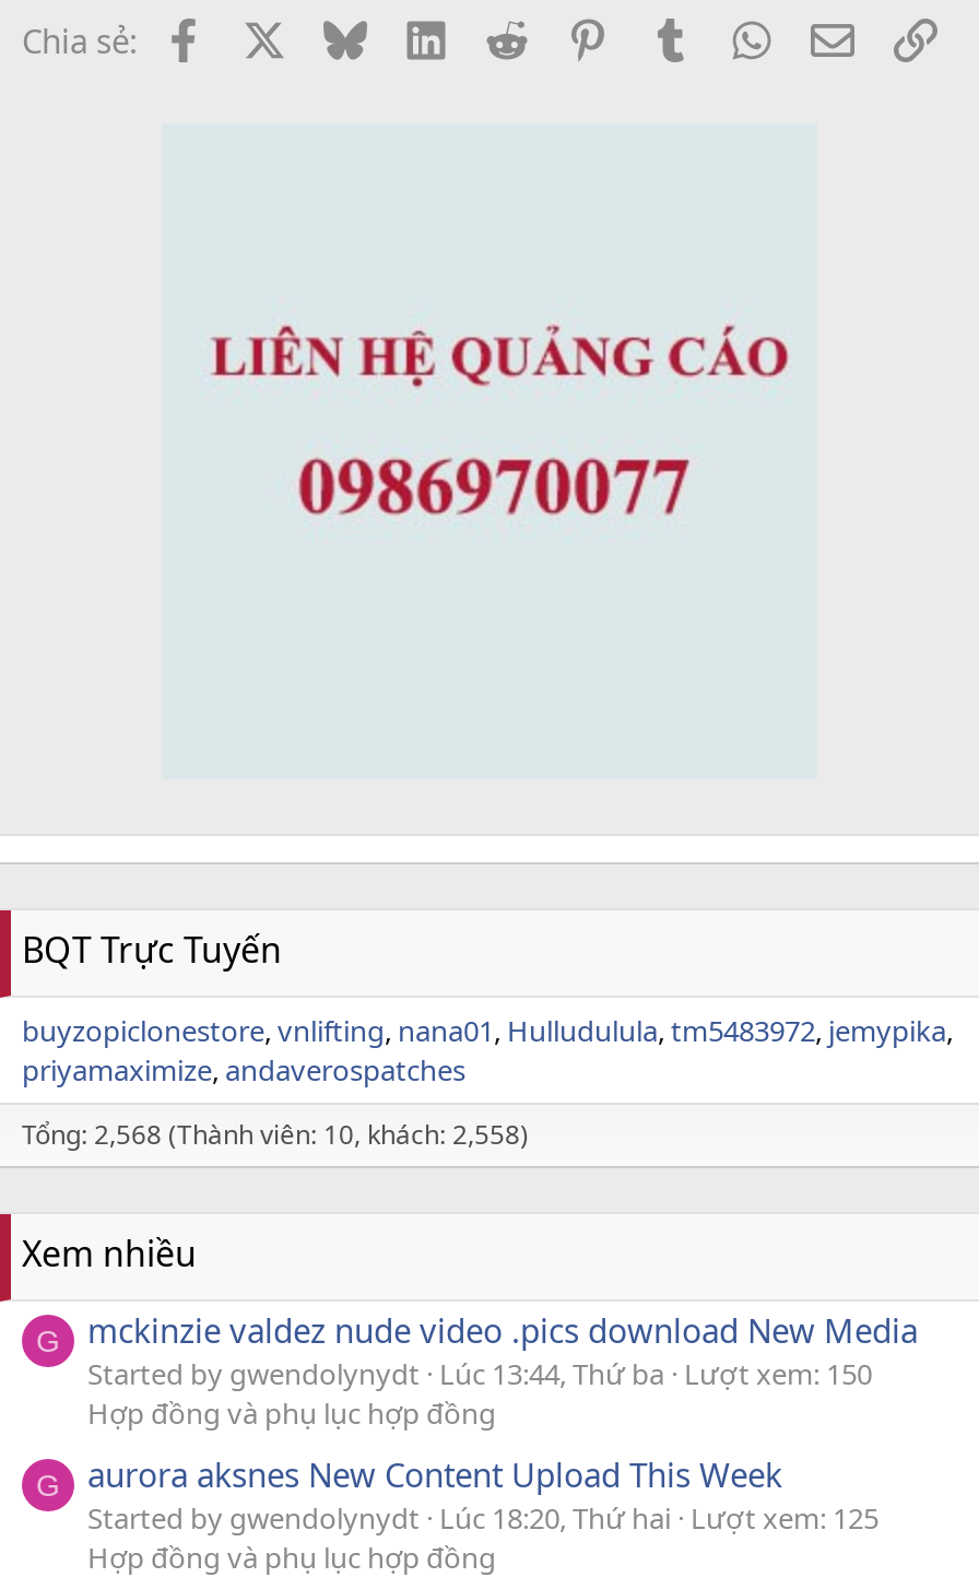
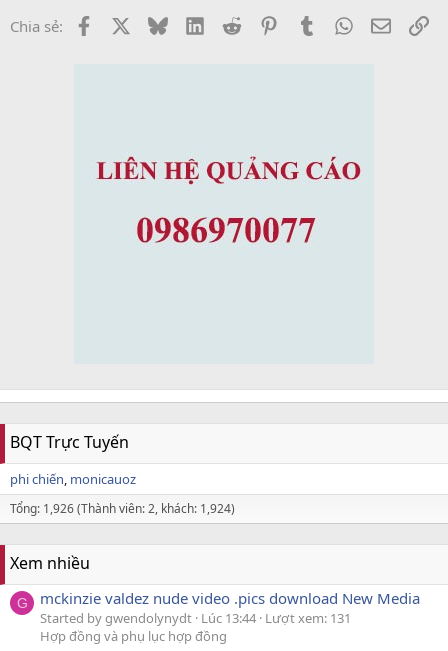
- buyzopiclonestore vnlifting nana01 Hulludulula tm5483972 jemypika
- priyamaximize andaverospatches
+ phi chiến monicauoz

- Tổng: 2,568 (Thành viên: 10, khách: 2,558)
+ Tổng: 1,926 (Thành viên: 2, khách: 1,924)

- Started by gwendolynydt Lúc 13:44, Thứ ba Lượt xem: 150
- Hợp đồng và phụ lục hợp đồng
- G
- aurora aksnes New Content Upload This Week
- Started by gwendolynydt Lúc 18:20, Thứ hai Lượt xem: 125
+ Started by gwendolynydt Lúc 13:44 Lượt xem: 131
